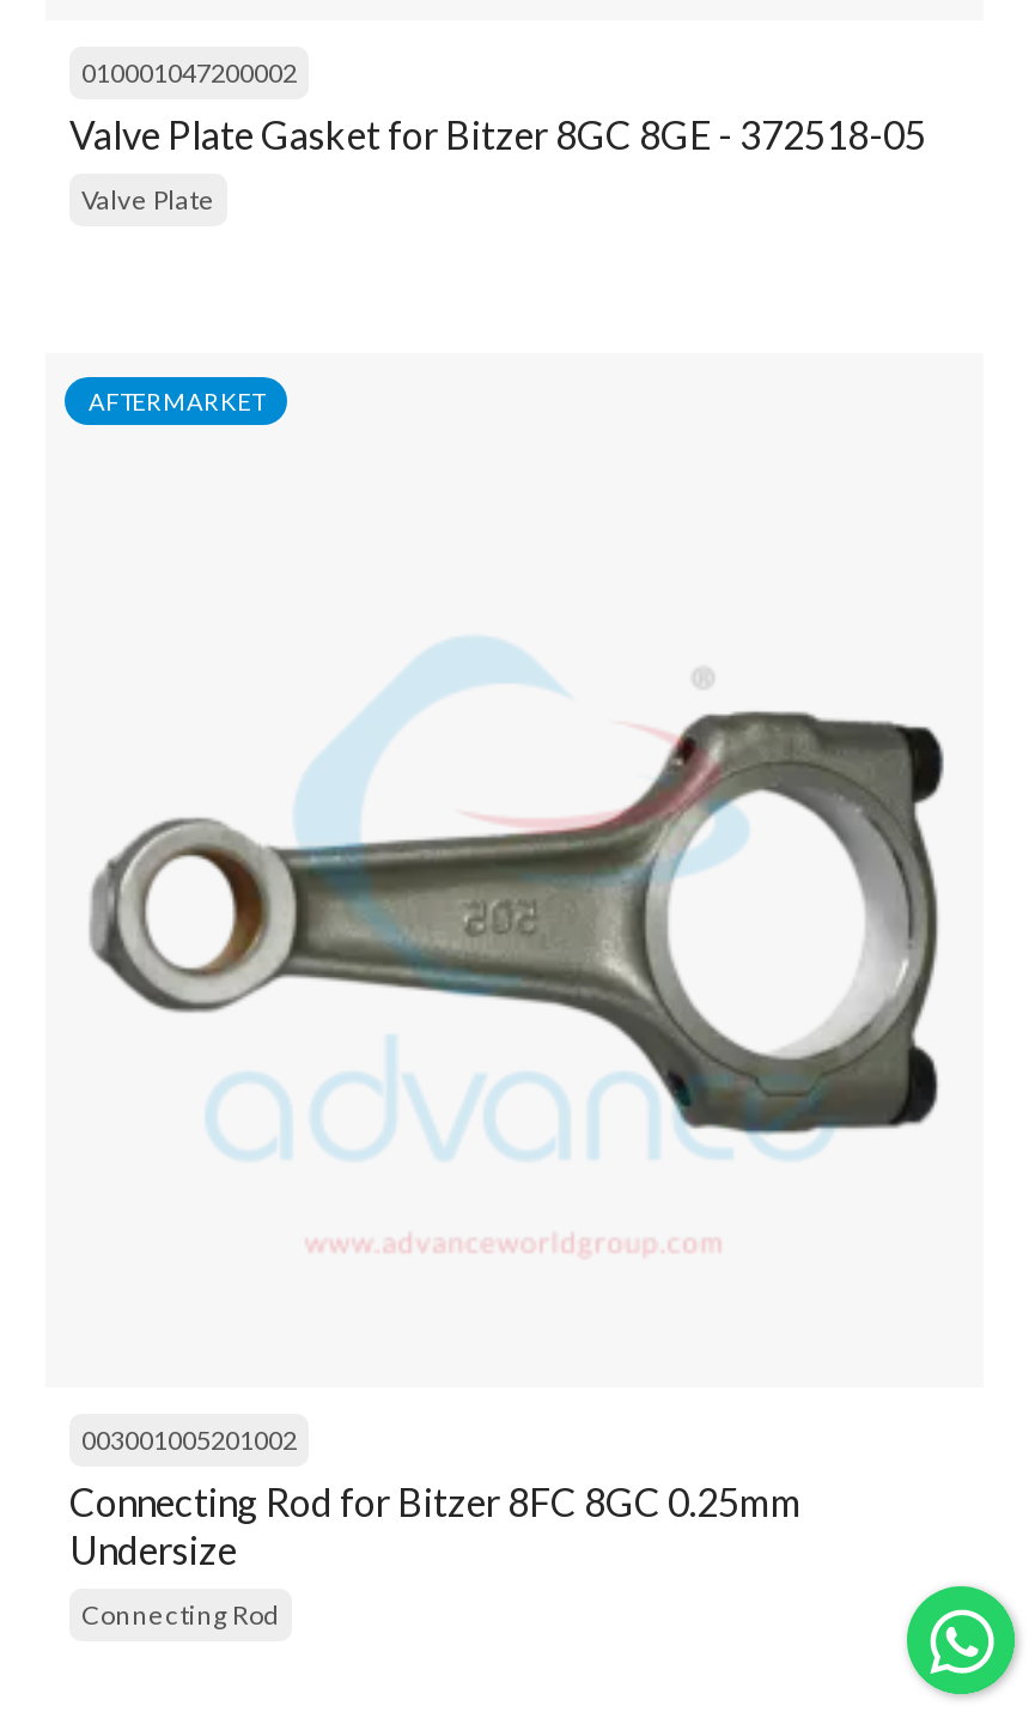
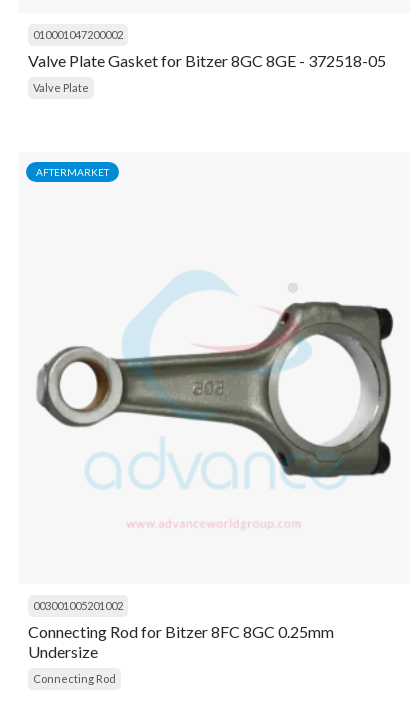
- [image]
